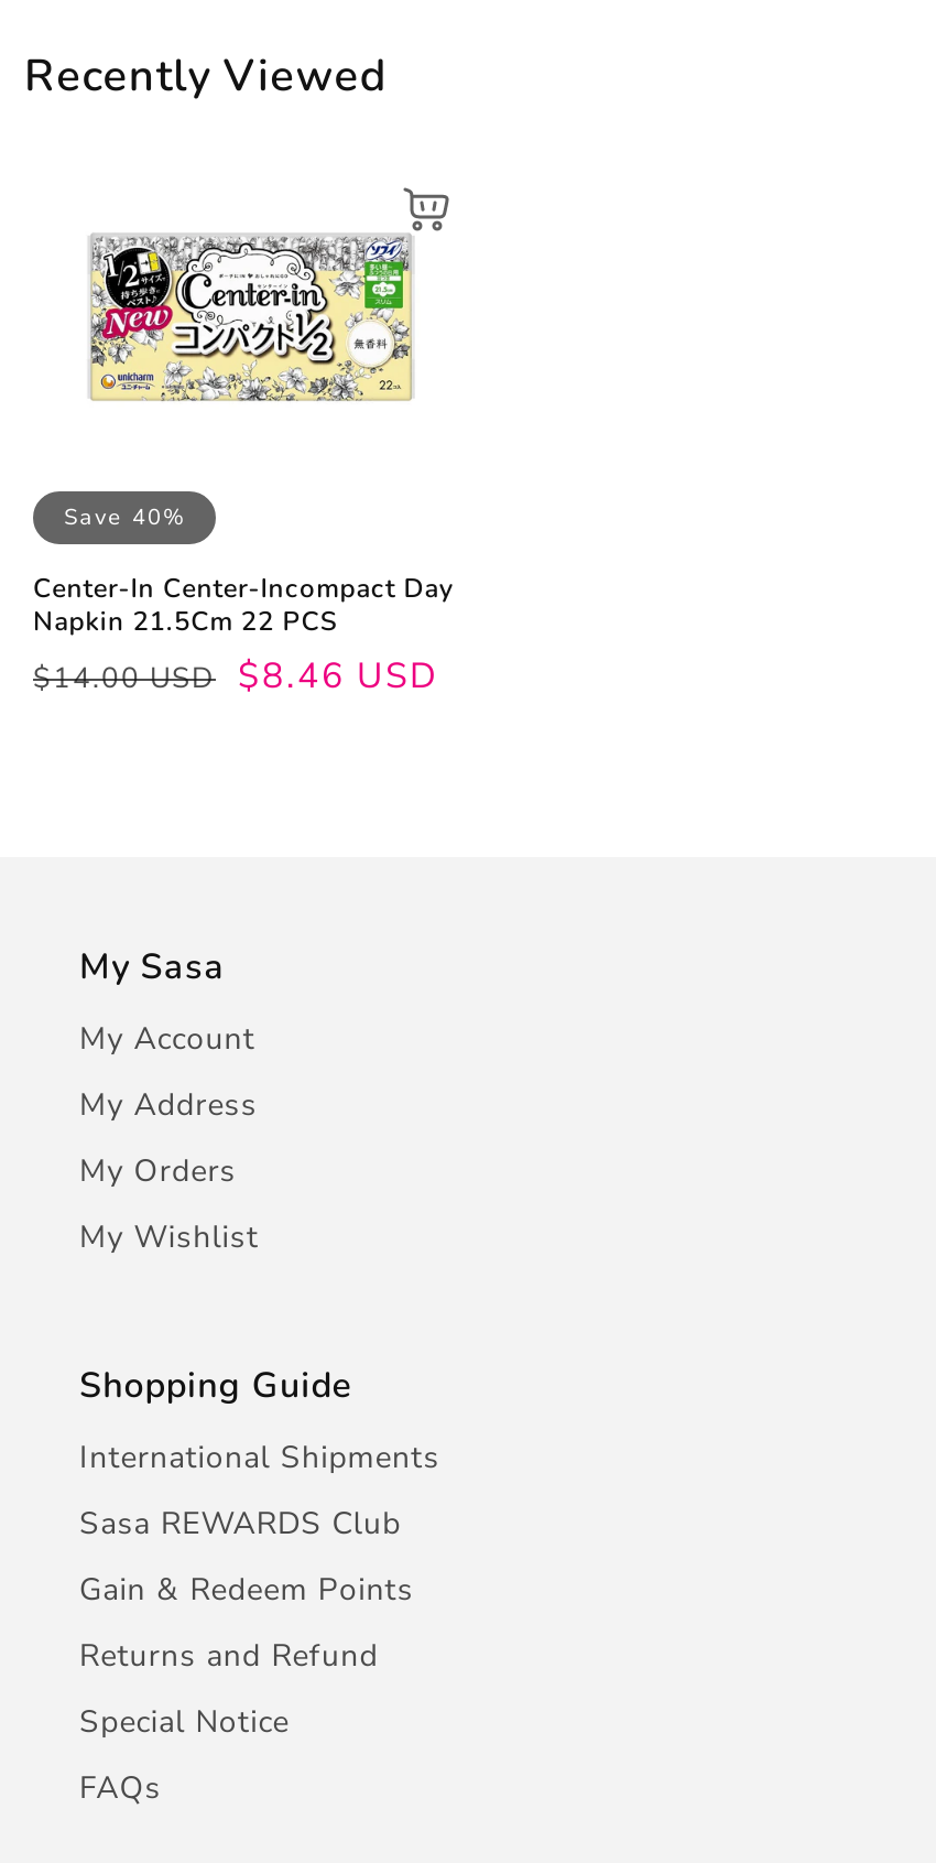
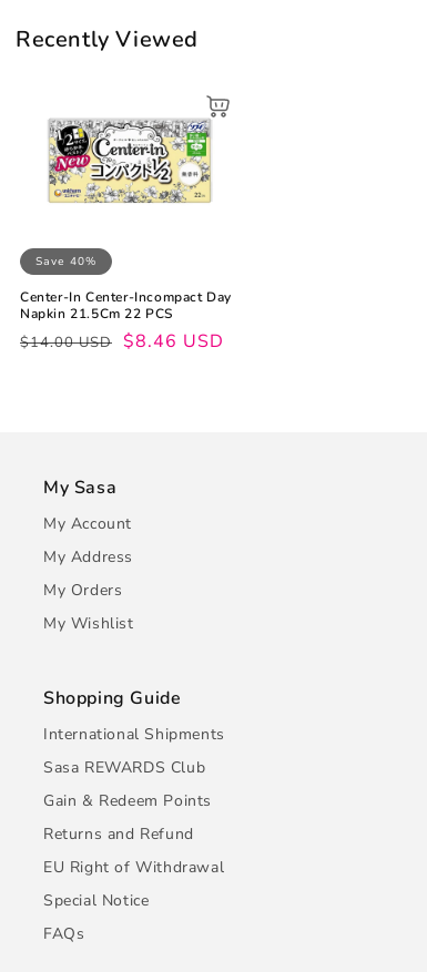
+ EU Right of Withdrawal
